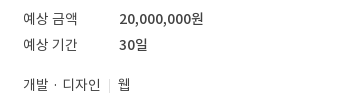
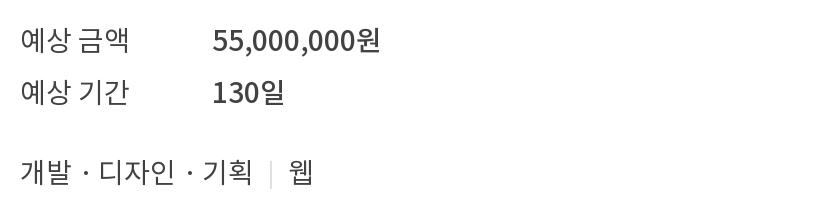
- 20,000,000원
+ 55,000,000원

- 30일
+ 130일

- 개발 · 디자인
+ 개발 · 디자인 · 기획
